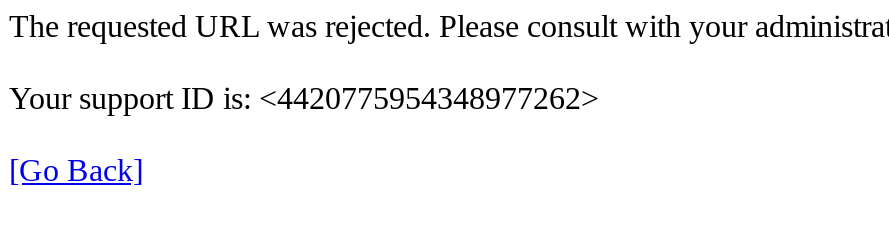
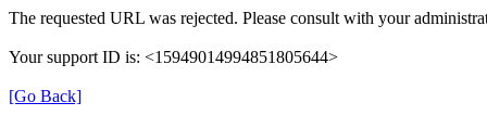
- Your support ID is: <4420775954348977262>
+ Your support ID is: <15949014994851805644>
